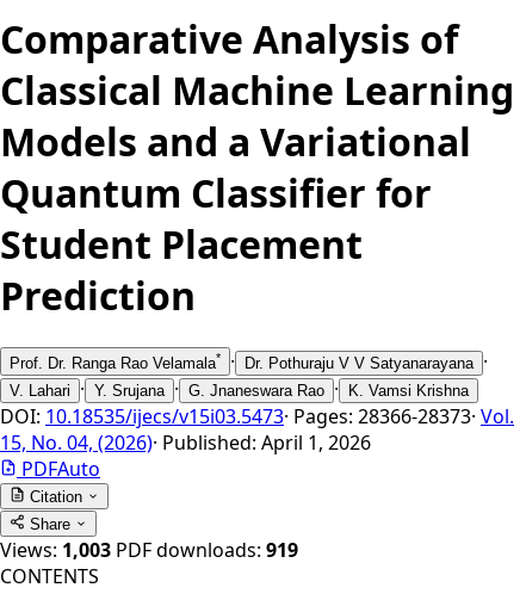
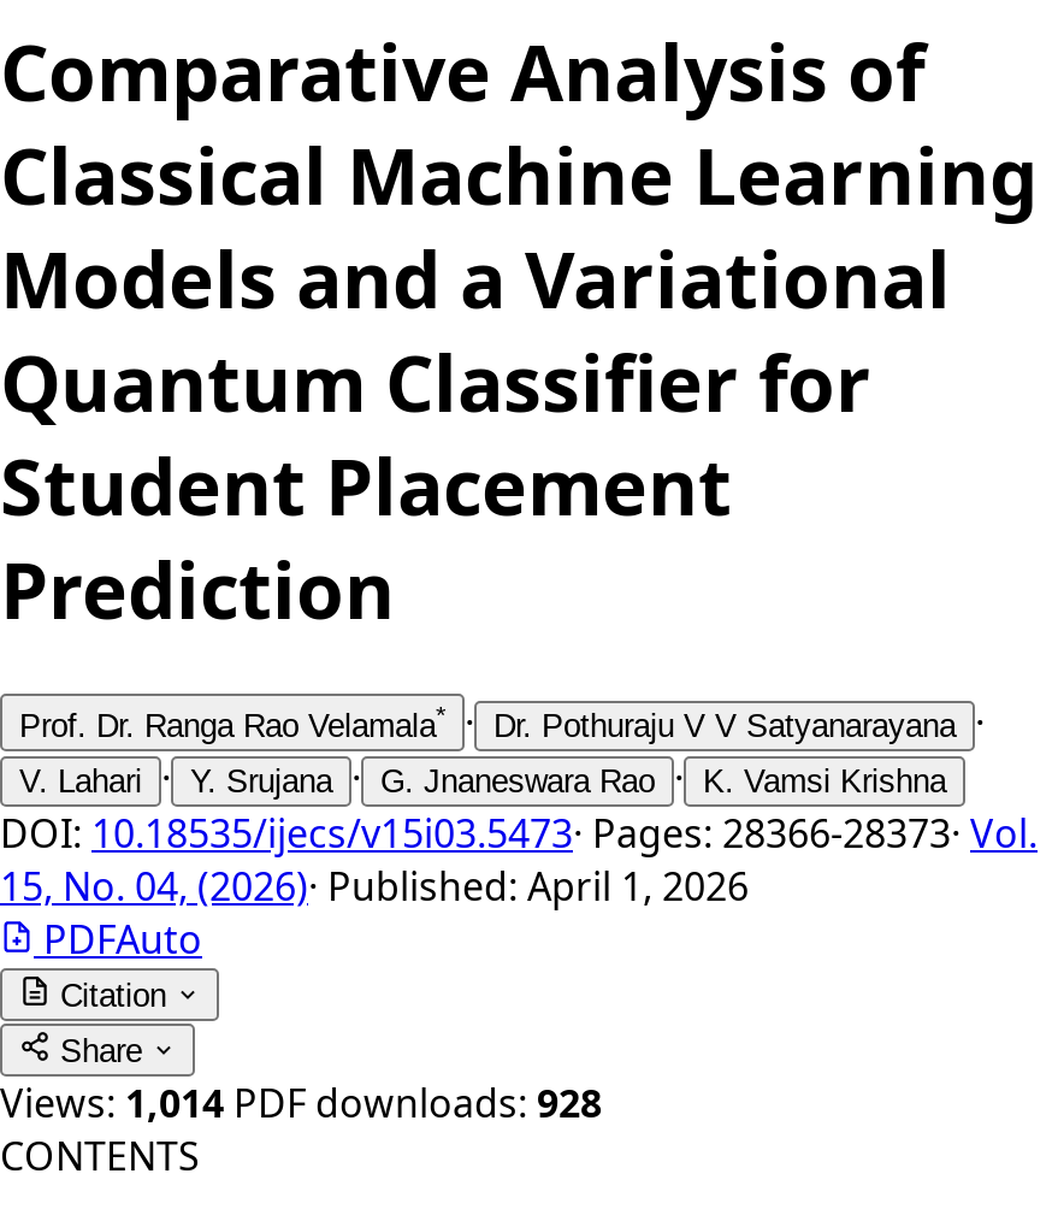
- Views:1,003 PDF downloads: 919
+ Views:1,014 PDF downloads: 928
